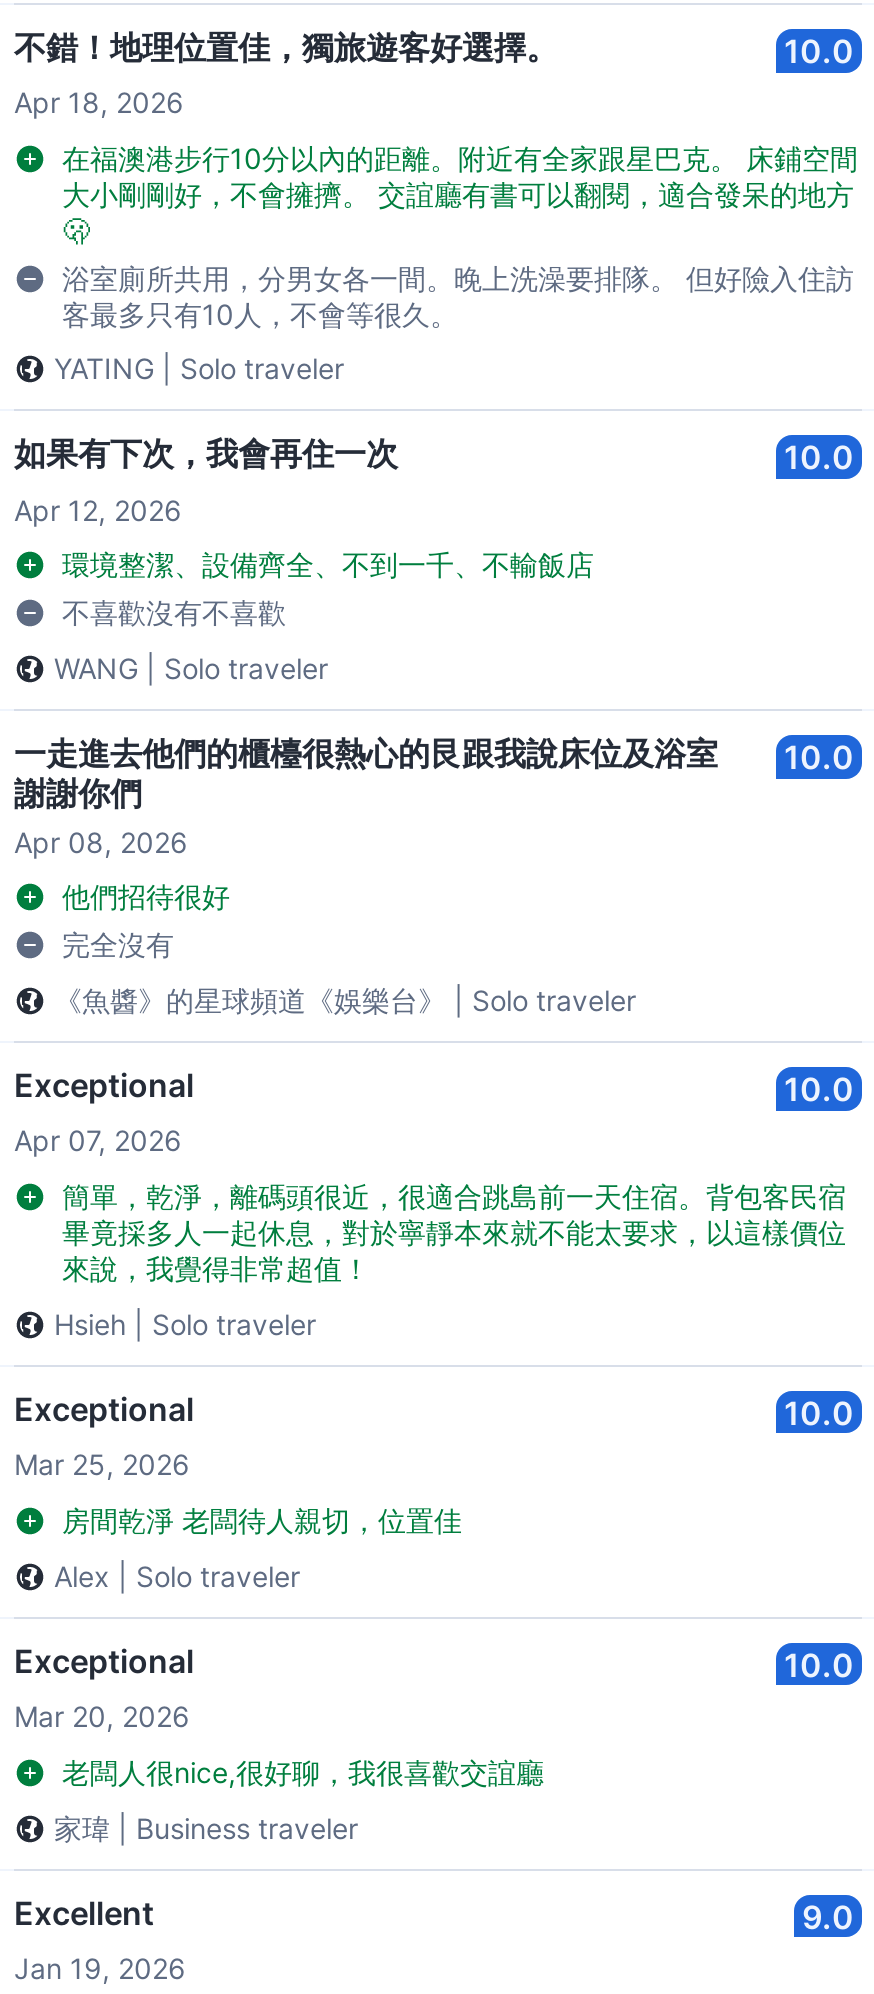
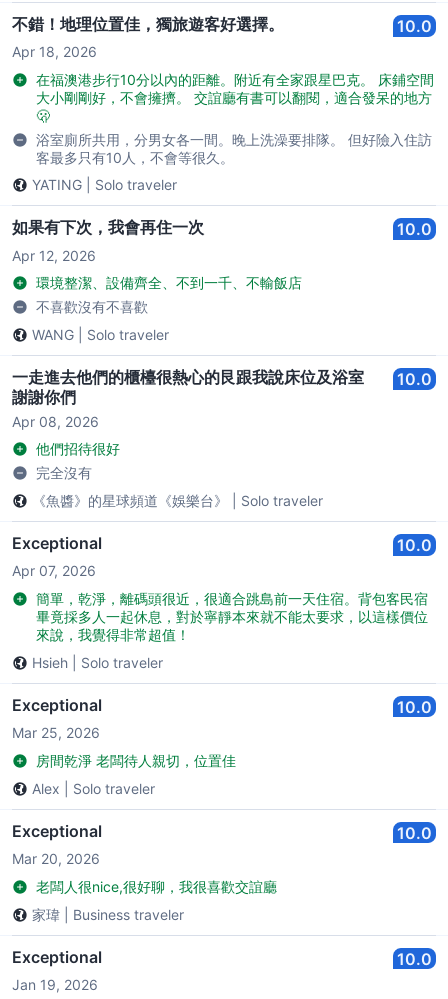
- Excellent
- 9.0
+ Exceptional
+ 10.0
